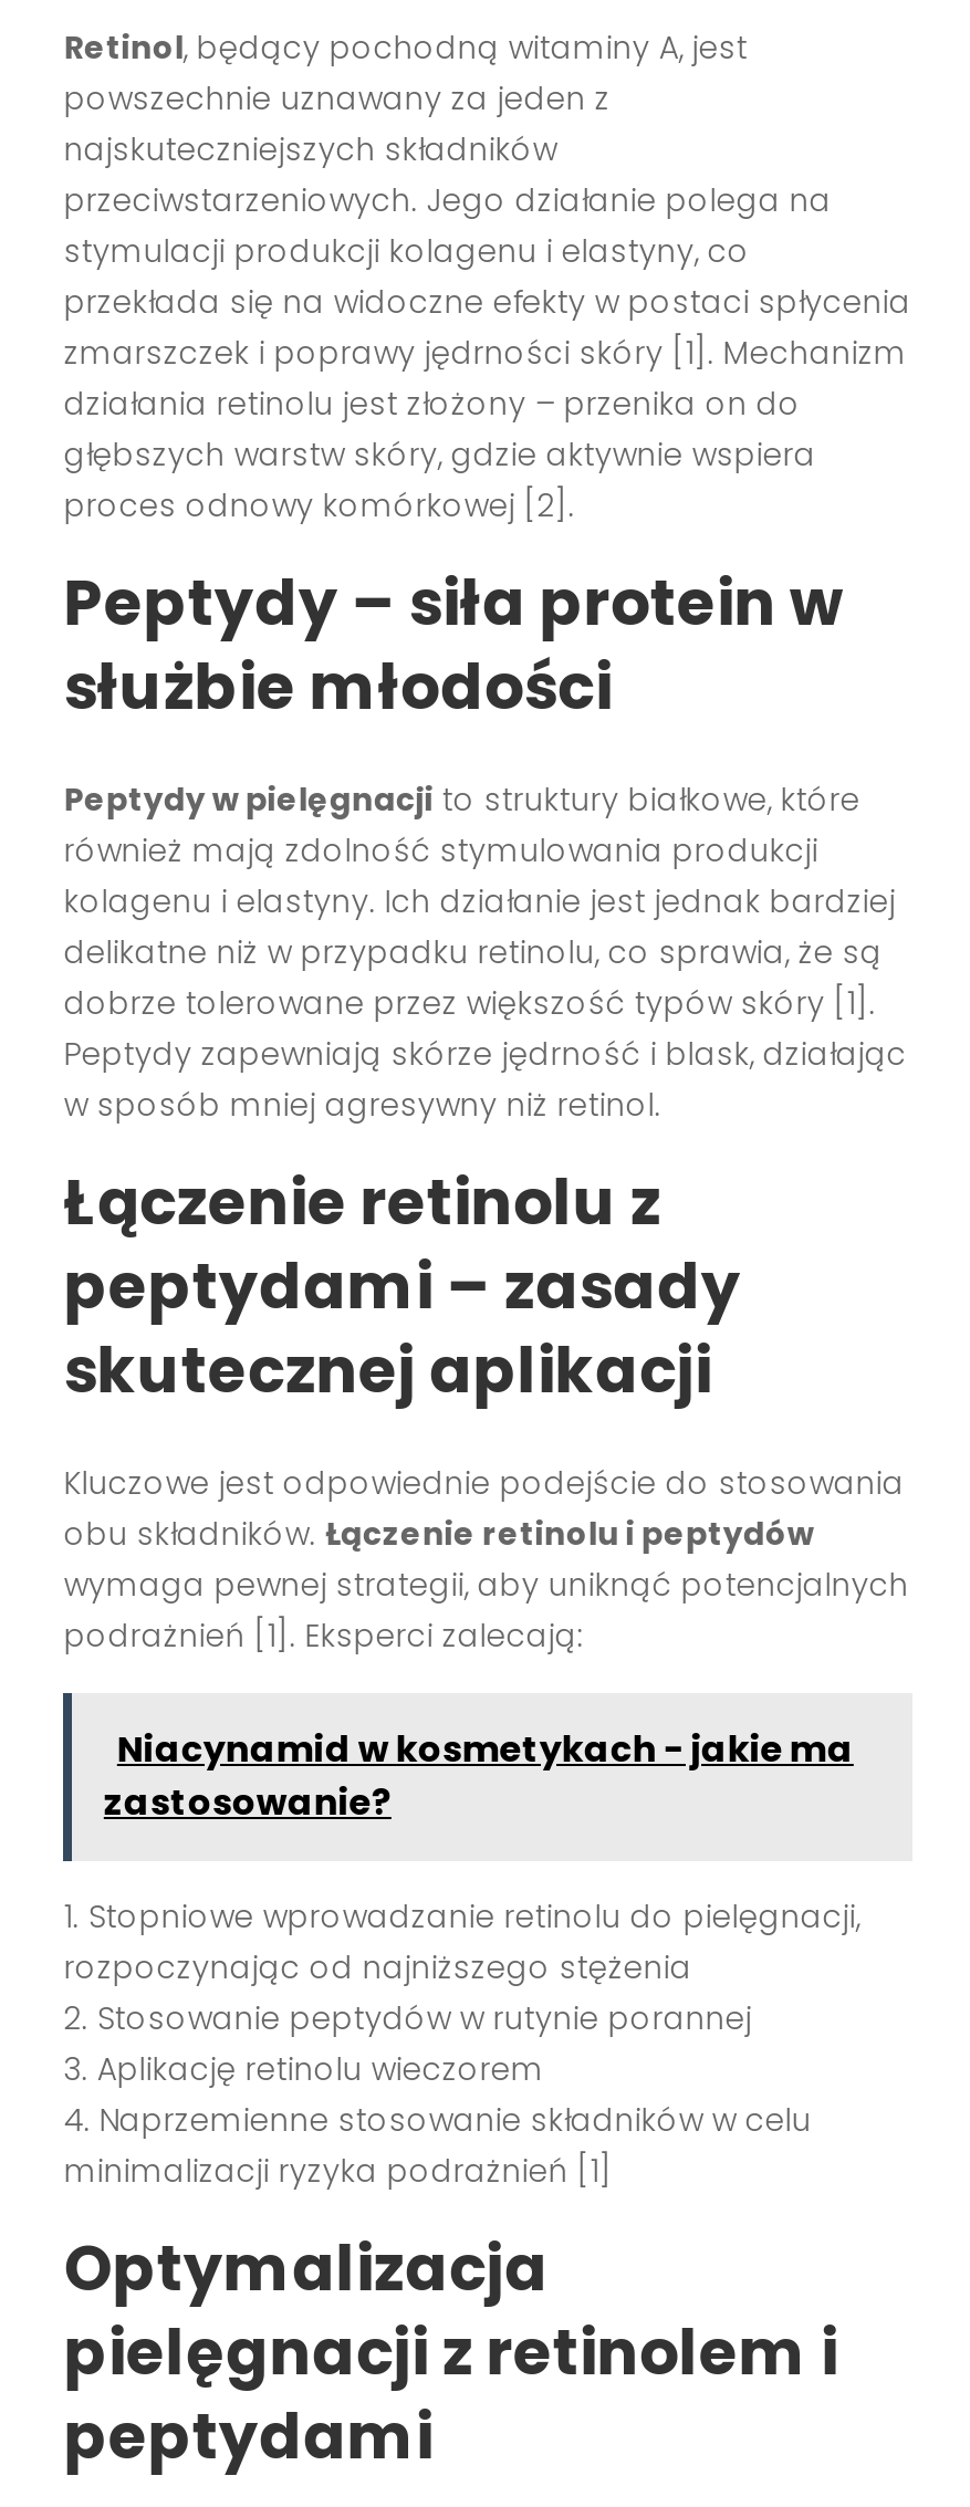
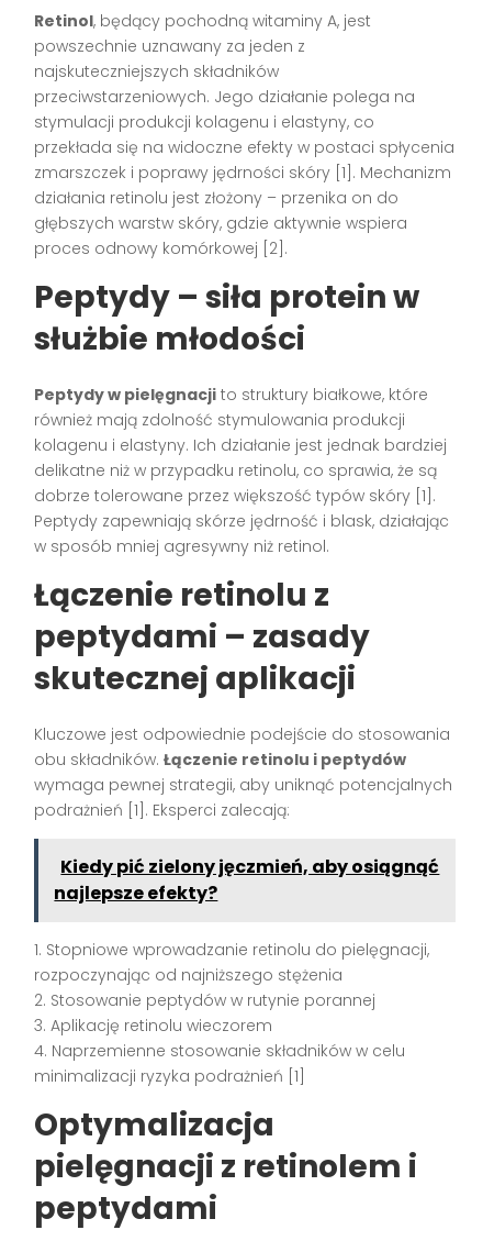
- Niacynamid w kosmetykach - jakie ma
- zastosowanie?
+ Kiedy pić zielony jęczmień, aby osiągnąć
+ najlepsze efekty?
